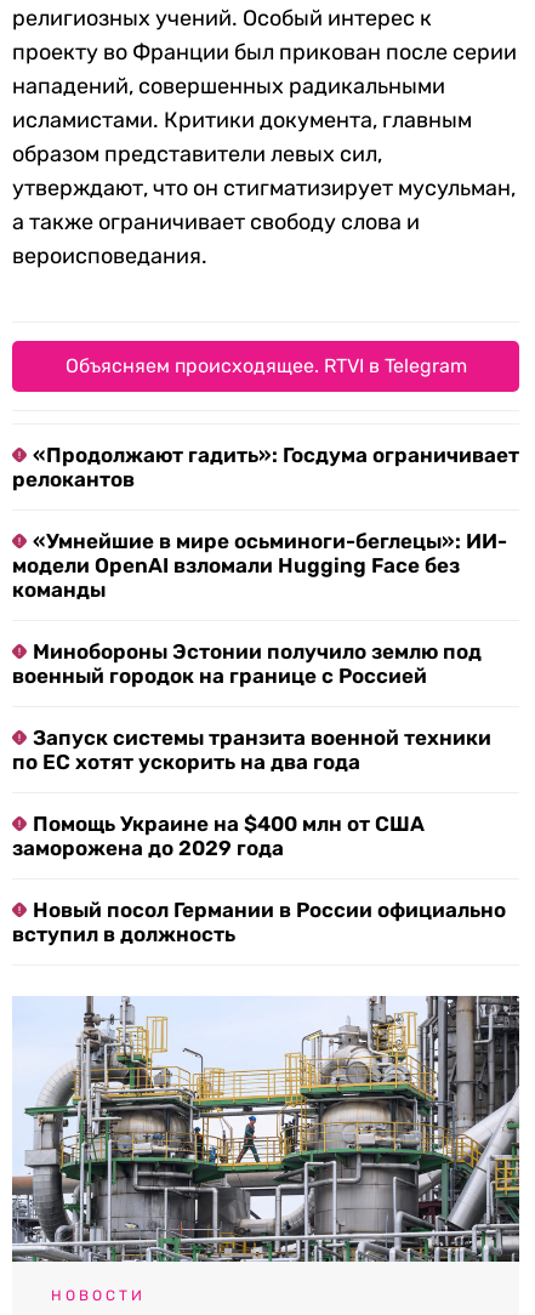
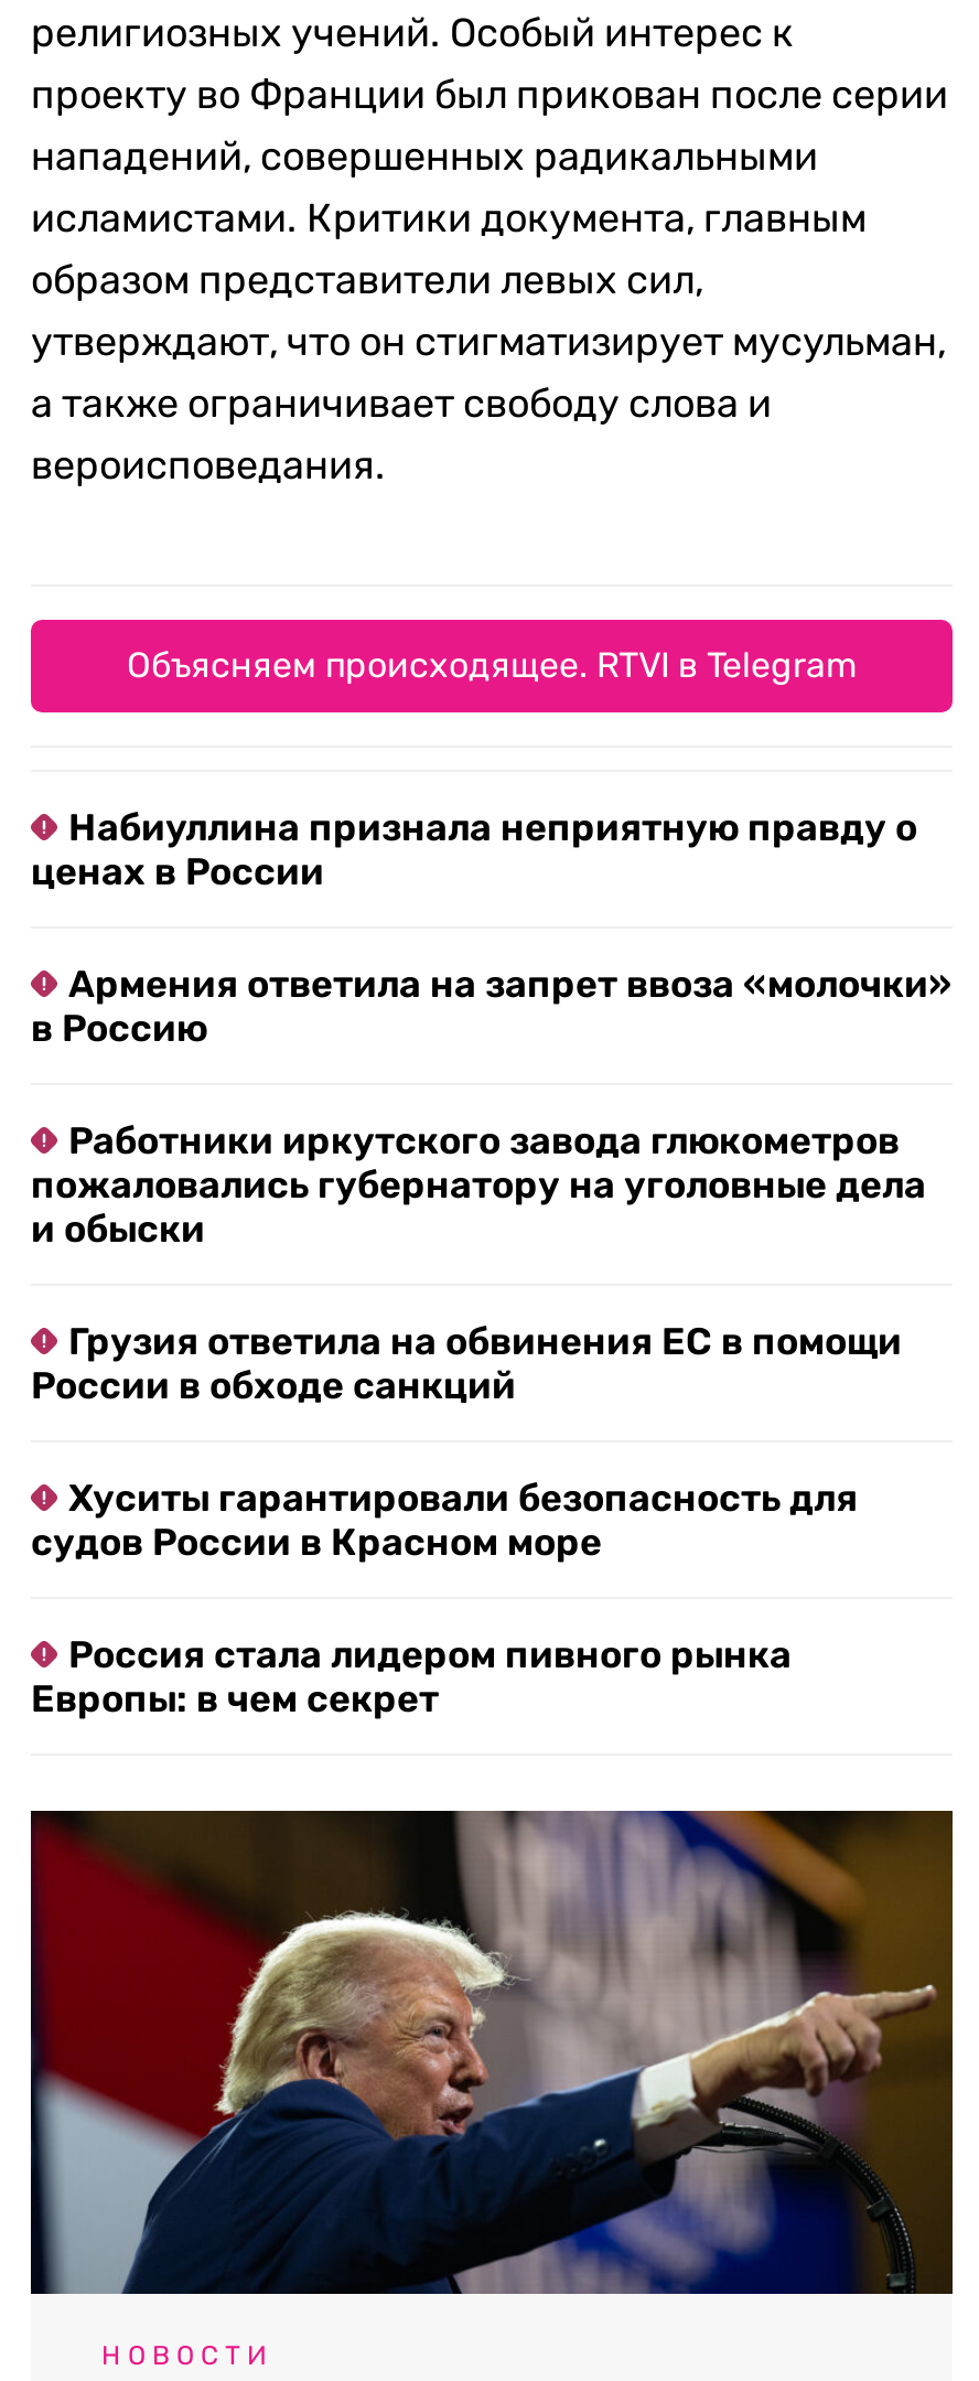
- «Продолжают гадить»: Госдума ограничивает
- релокантов
+ Набиуллина признала неприятную правду о
+ ценах в России

- «Умнейшие в мире осьминоги-беглецы»: ИИ-
- модели OpenAI взломали Hugging Face без
- команды
+ Армения ответила на запрет ввоза «молочки»
+ в Россию

- Минобороны Эстонии получило землю под
- военный городок на границе с Россией
+ Работники иркутского завода глюкометров
+ пожаловались губернатору на уголовные дела
+ и обыски

- Запуск системы транзита военной техники
- по ЕС хотят ускорить на два года
+ Грузия ответила на обвинения ЕС в помощи
+ России в обходе санкций

- Помощь Украине на $400 млн от США
- заморожена до 2029 года
+ Хуситы гарантировали безопасность для
+ судов России в Красном море

- Новый посол Германии в России официально
- вступил в должность
+ Россия стала лидером пивного рынка
+ Европы: в чем секрет

- [image]
+ [image]
